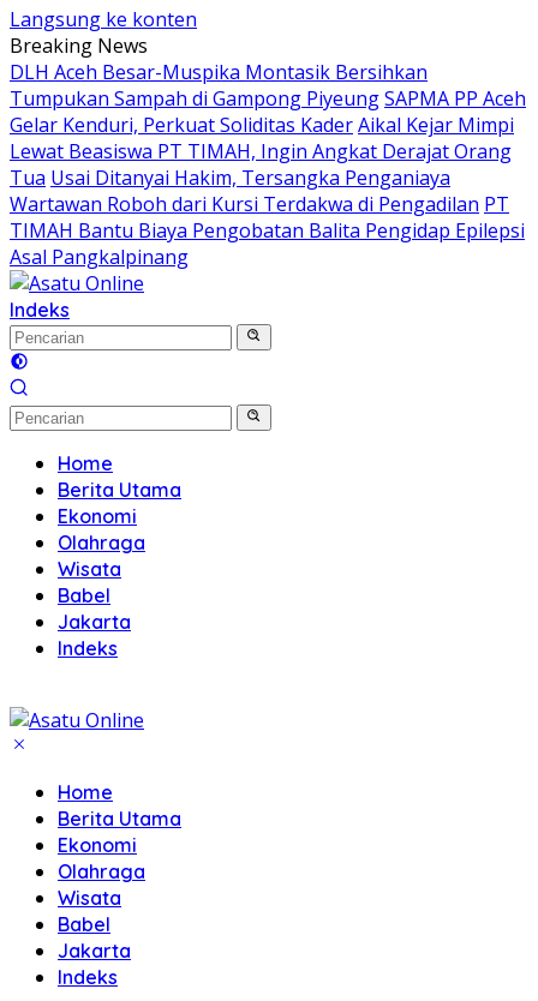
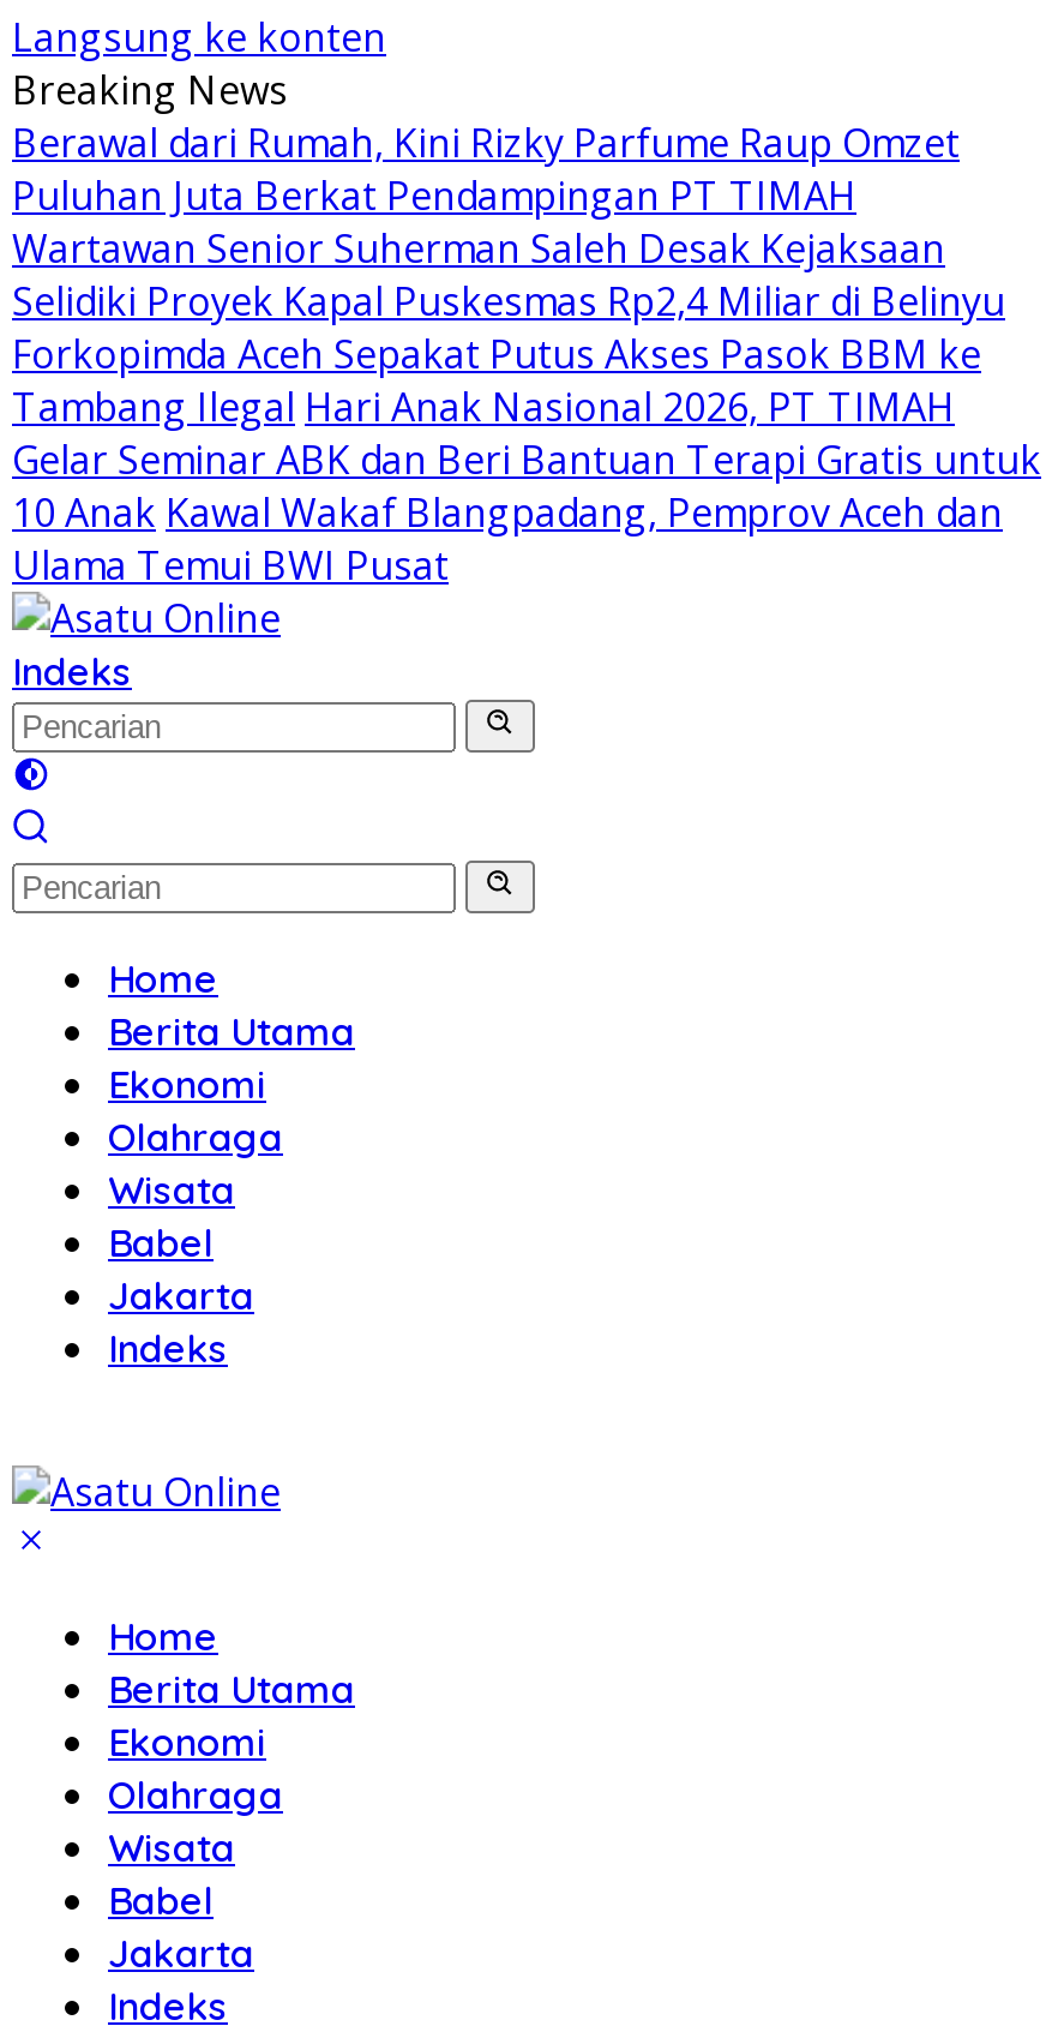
- DLH Aceh Besar-Muspika Montasik Bersihkan
- Tumpukan Sampah di Gampong Piyeung SAPMA PP Aceh
- Gelar Kenduri, Perkuat Soliditas Kader Aikal Kejar Mimpi
- Lewat Beasiswa PT TIMAH, Ingin Angkat Derajat Orang
- Tua Usai Ditanyai Hakim, Tersangka Penganiaya
- Wartawan Roboh dari Kursi Terdakwa di Pengadilan PT
- TIMAH Bantu Biaya Pengobatan Balita Pengidap Epilepsi
- Asal Pangkalpinang
+ Berawal dari Rumah, Kini Rizky Parfume Raup Omzet
+ Puluhan Juta Berkat Pendampingan PT TIMAH
+ Wartawan Senior Suherman Saleh Desak Kejaksaan
+ Selidiki Proyek Kapal Puskesmas Rp2,4 Miliar di Belinyu
+ Forkopimda Aceh Sepakat Putus Akses Pasok BBM ke
+ Tambang Ilegal Hari Anak Nasional 2026, PT TIMAH
+ Gelar Seminar ABK dan Beri Bantuan Terapi Gratis untuk
+ 10 Anak Kawal Wakaf Blangpadang, Pemprov Aceh dan
+ Ulama Temui BWI Pusat
